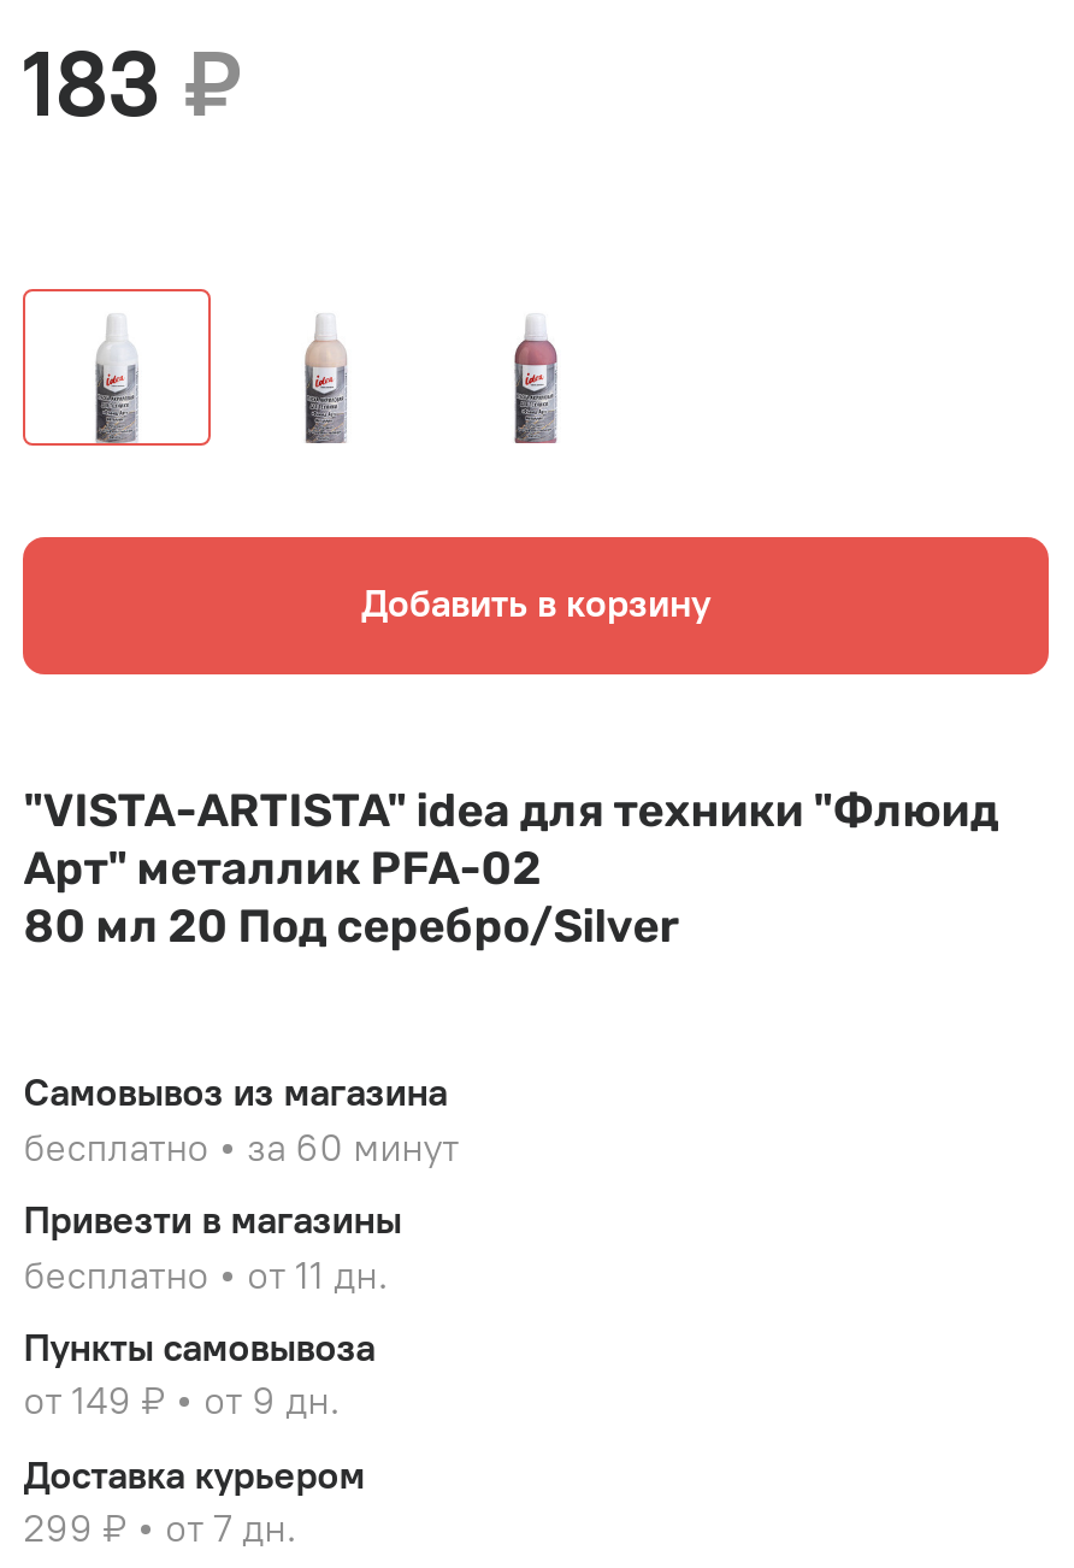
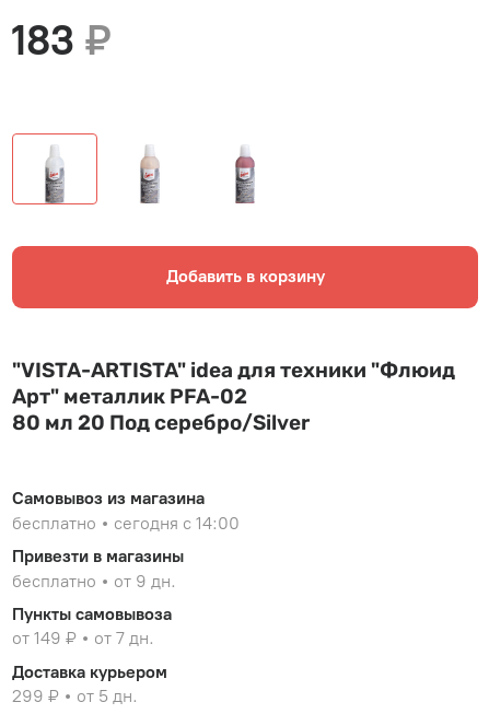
- бесплатно за 60 минут
+ бесплатно сегодня с 14:00

- бесплатно от 11 дн.
+ бесплатно от 9 дн.

- от 149 ₽ от 9 дн.
+ от 149 ₽ от 7 дн.

- 299 ₽ от 7 дн.
+ 299 ₽ от 5 дн.
